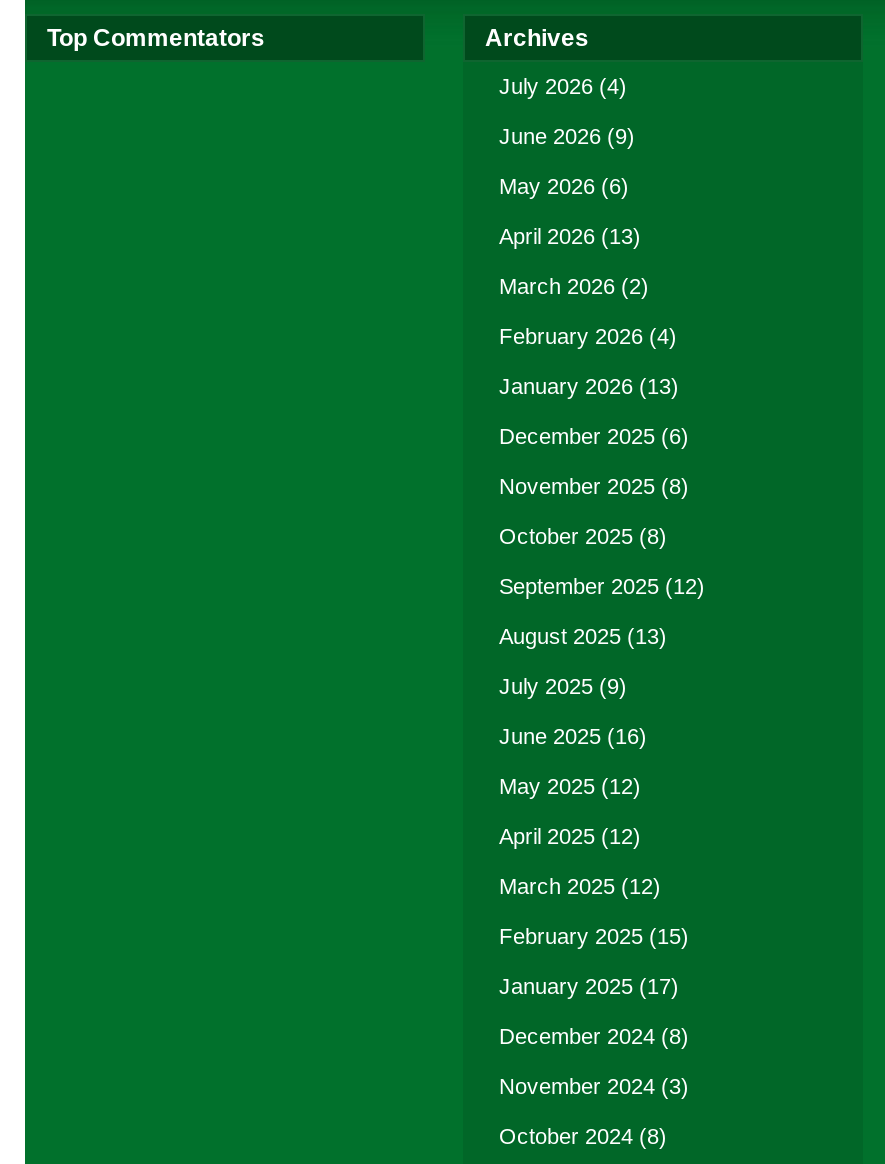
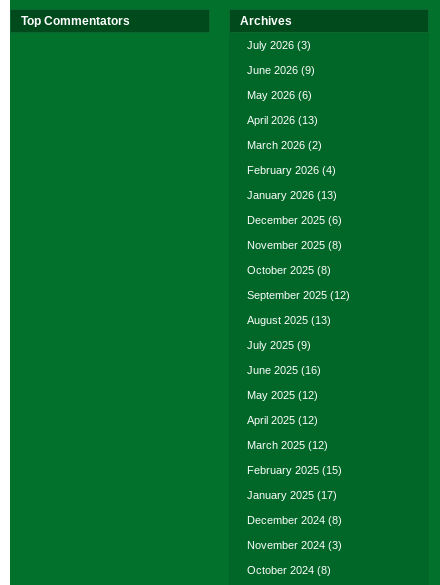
- July 2026 (4)
+ July 2026 (3)
